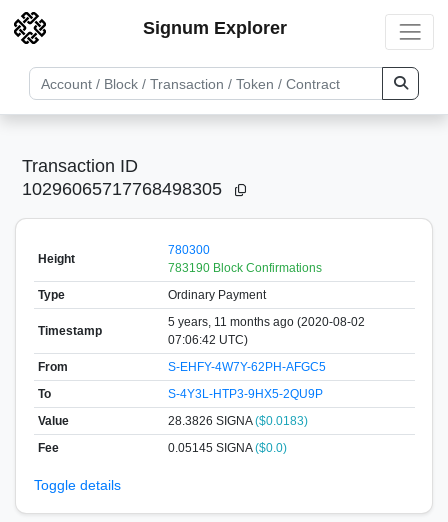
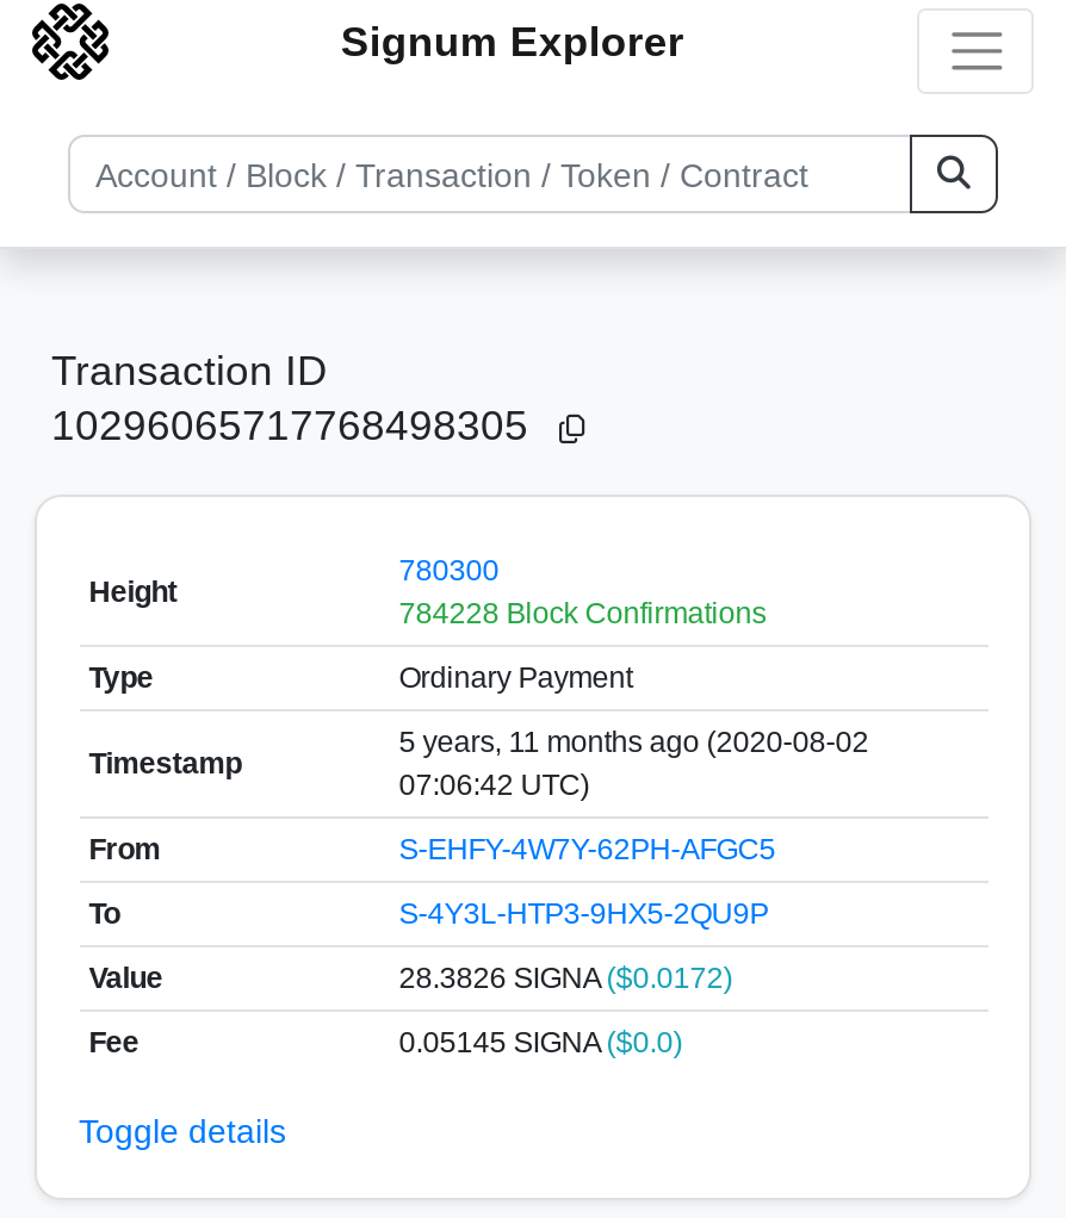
- 783190 Block Confirmations
+ 784228 Block Confirmations

- 28.3826 SIGNA ($0.0183)
+ 28.3826 SIGNA ($0.0172)
